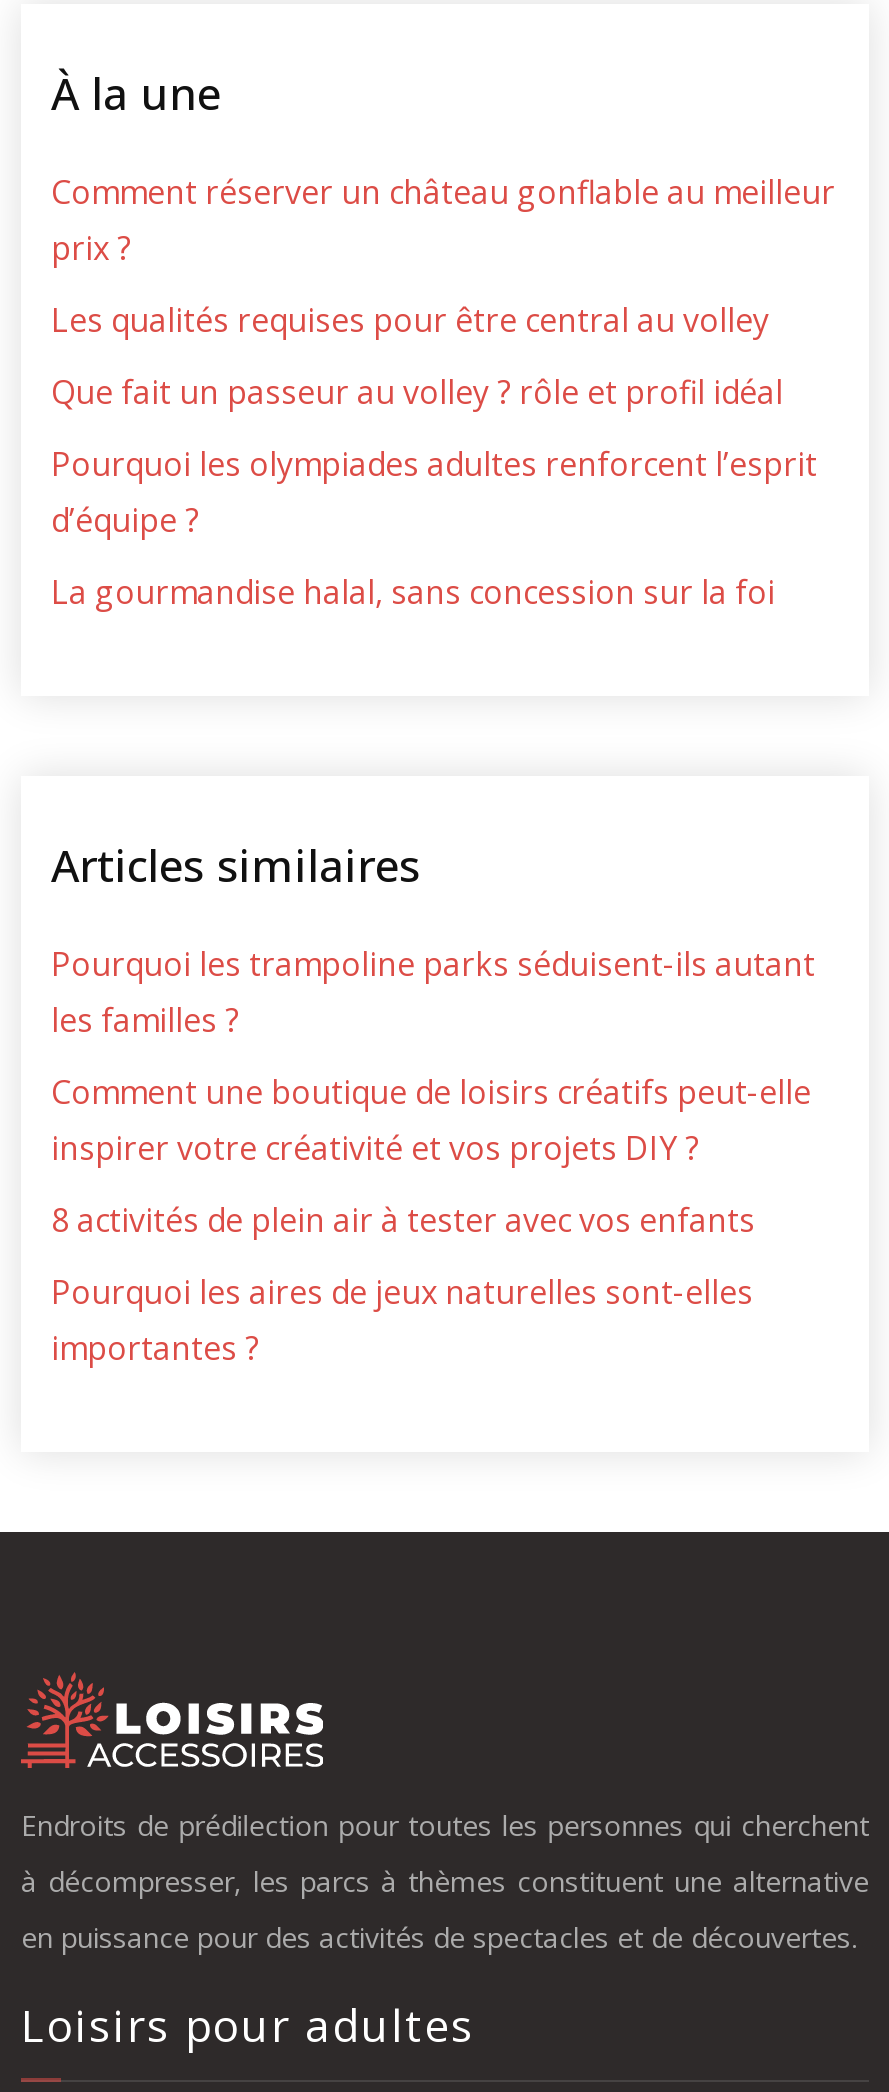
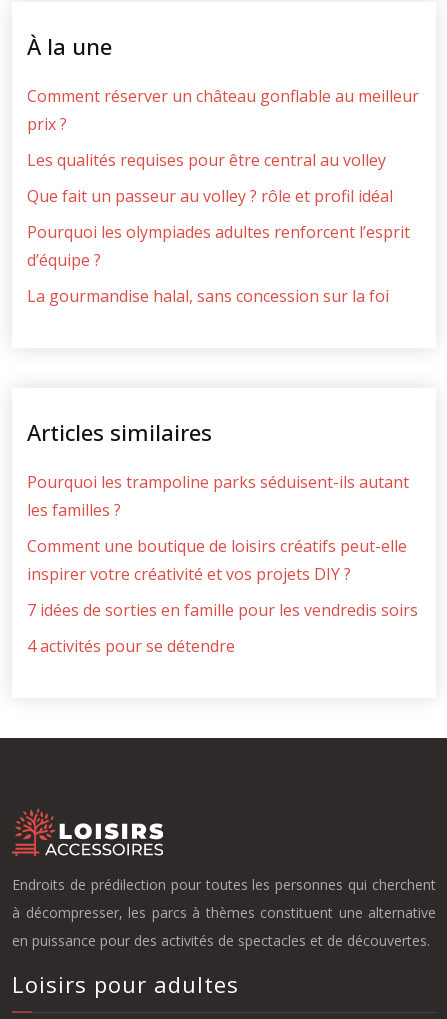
- 8 activités de plein air à tester avec vos enfants
+ 7 idées de sorties en famille pour les vendredis soirs

- Pourquoi les aires de jeux naturelles sont-elles
- importantes ?
+ 4 activités pour se détendre
